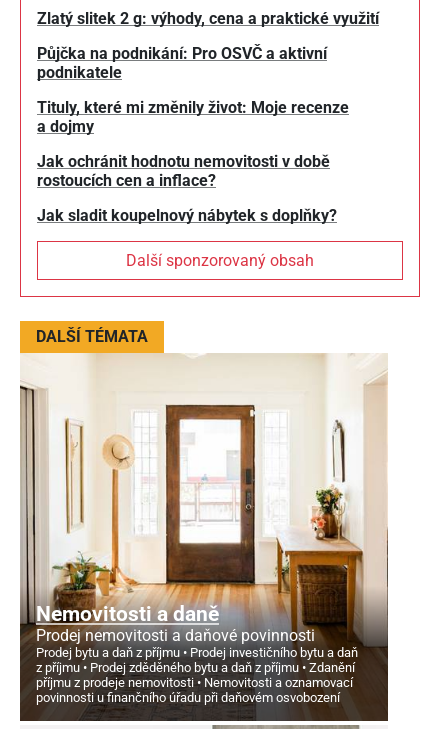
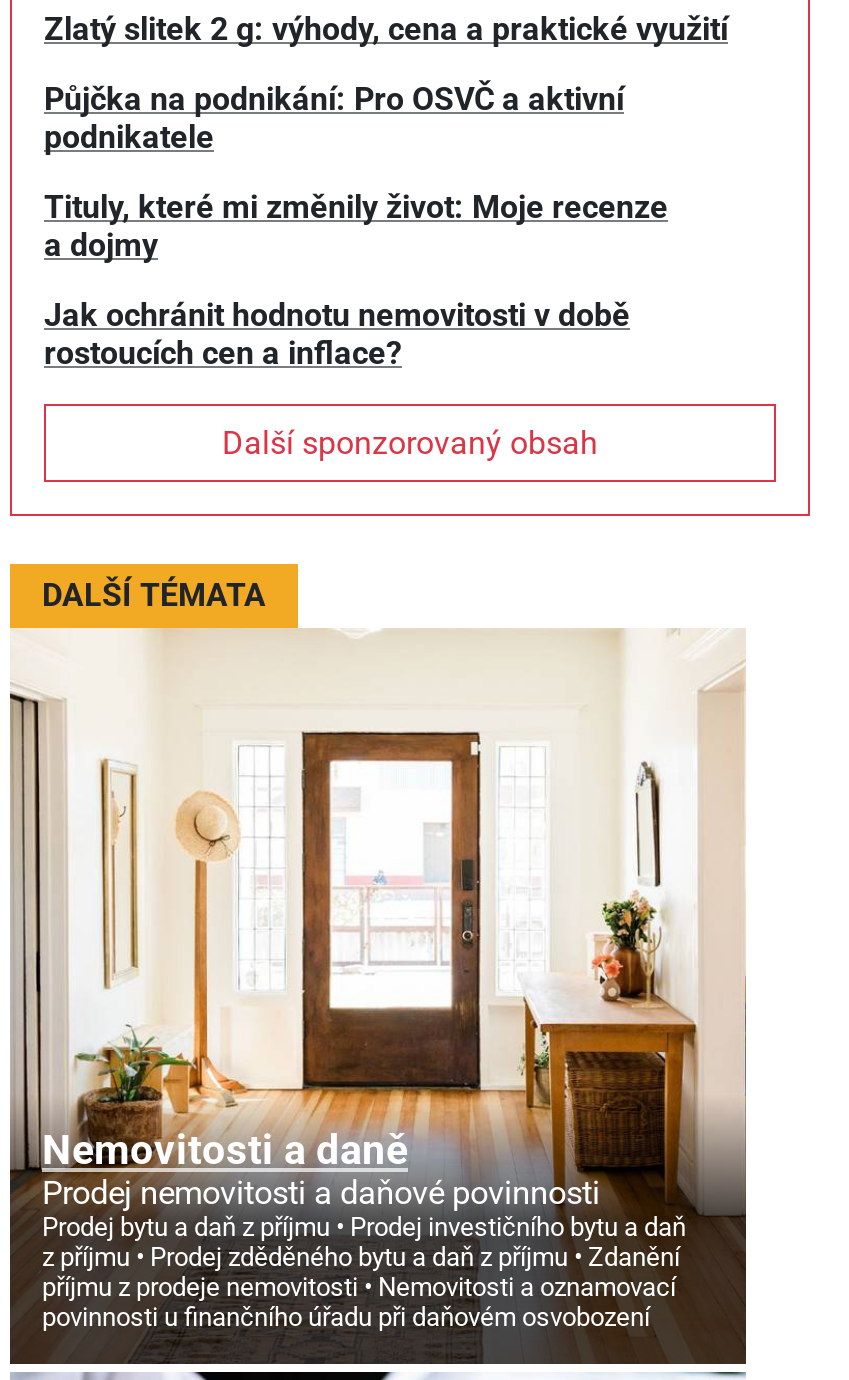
- Jak sladit koupelnový nábytek s doplňky?
